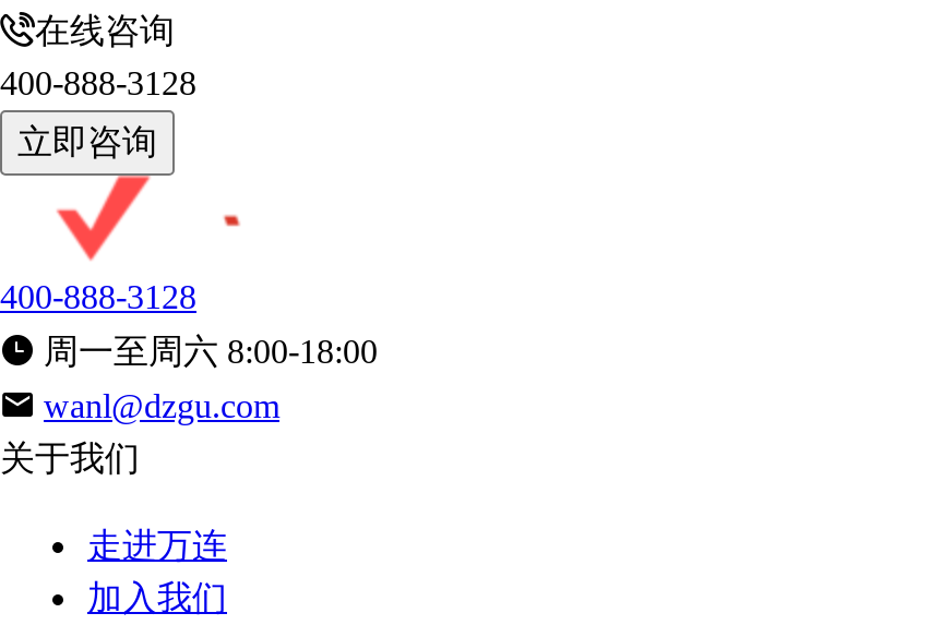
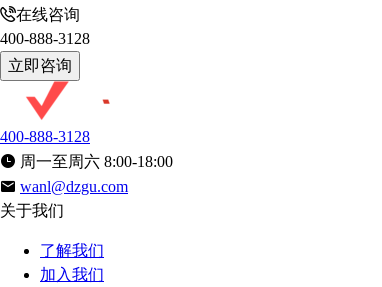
- 走进万连
+ 了解我们
